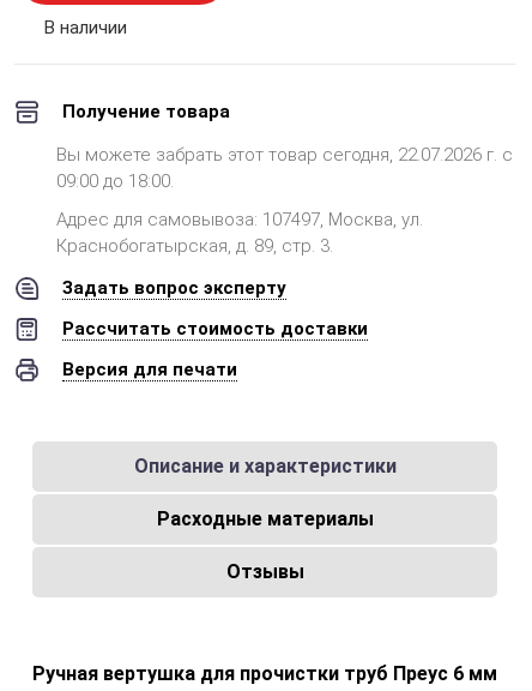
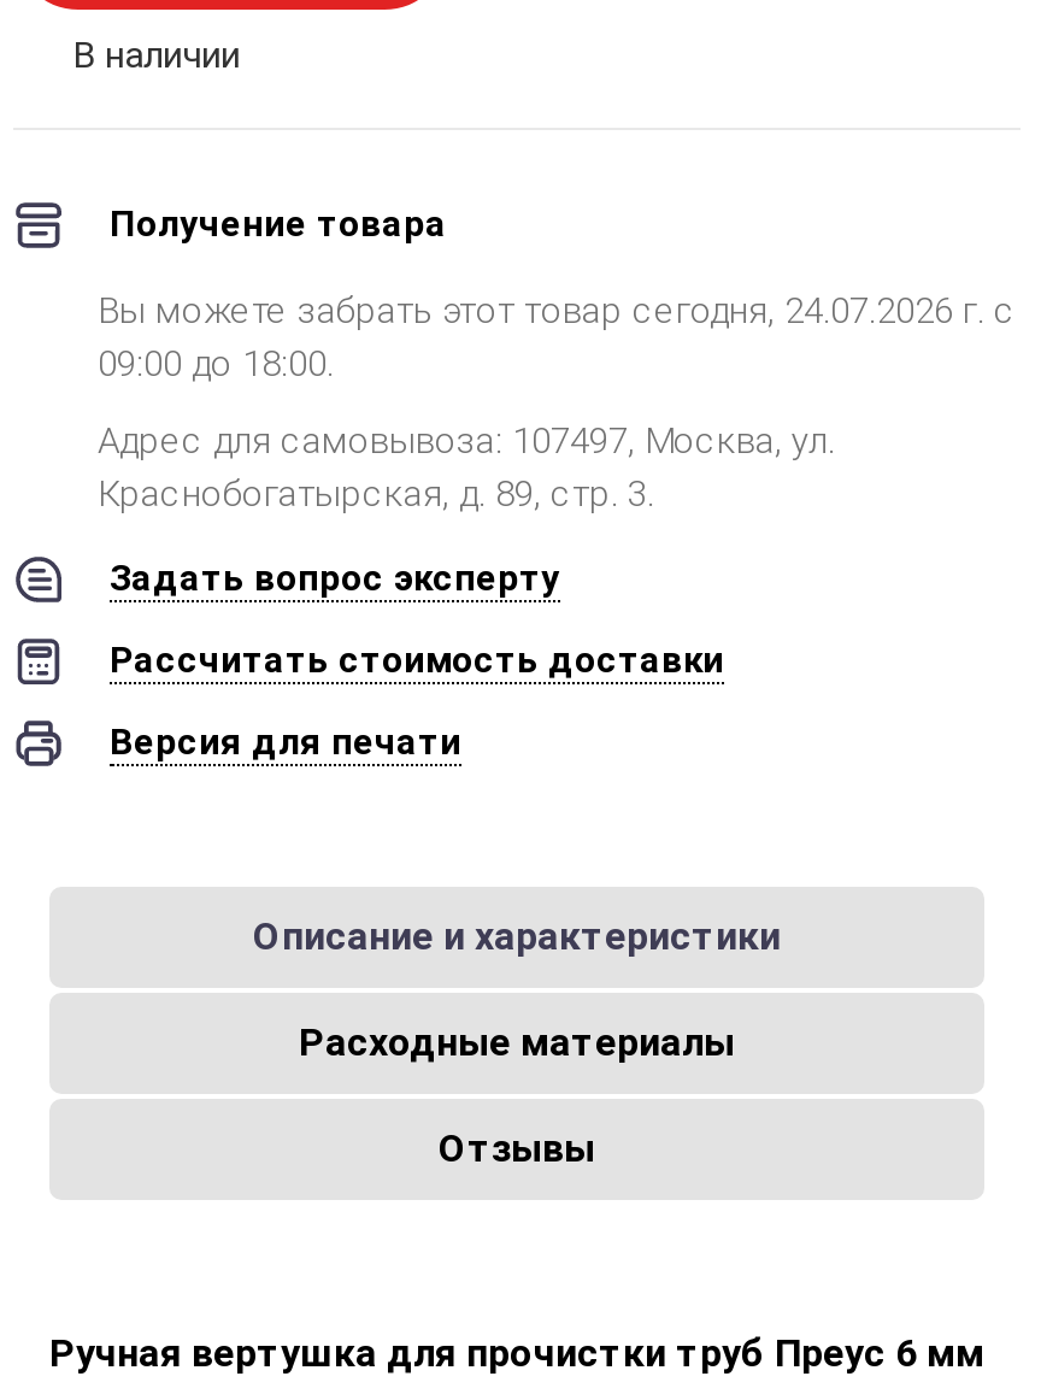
- Вы можете забрать этот товар сегодня, 22.07.2026 г. с
+ Вы можете забрать этот товар сегодня, 24.07.2026 г. с
